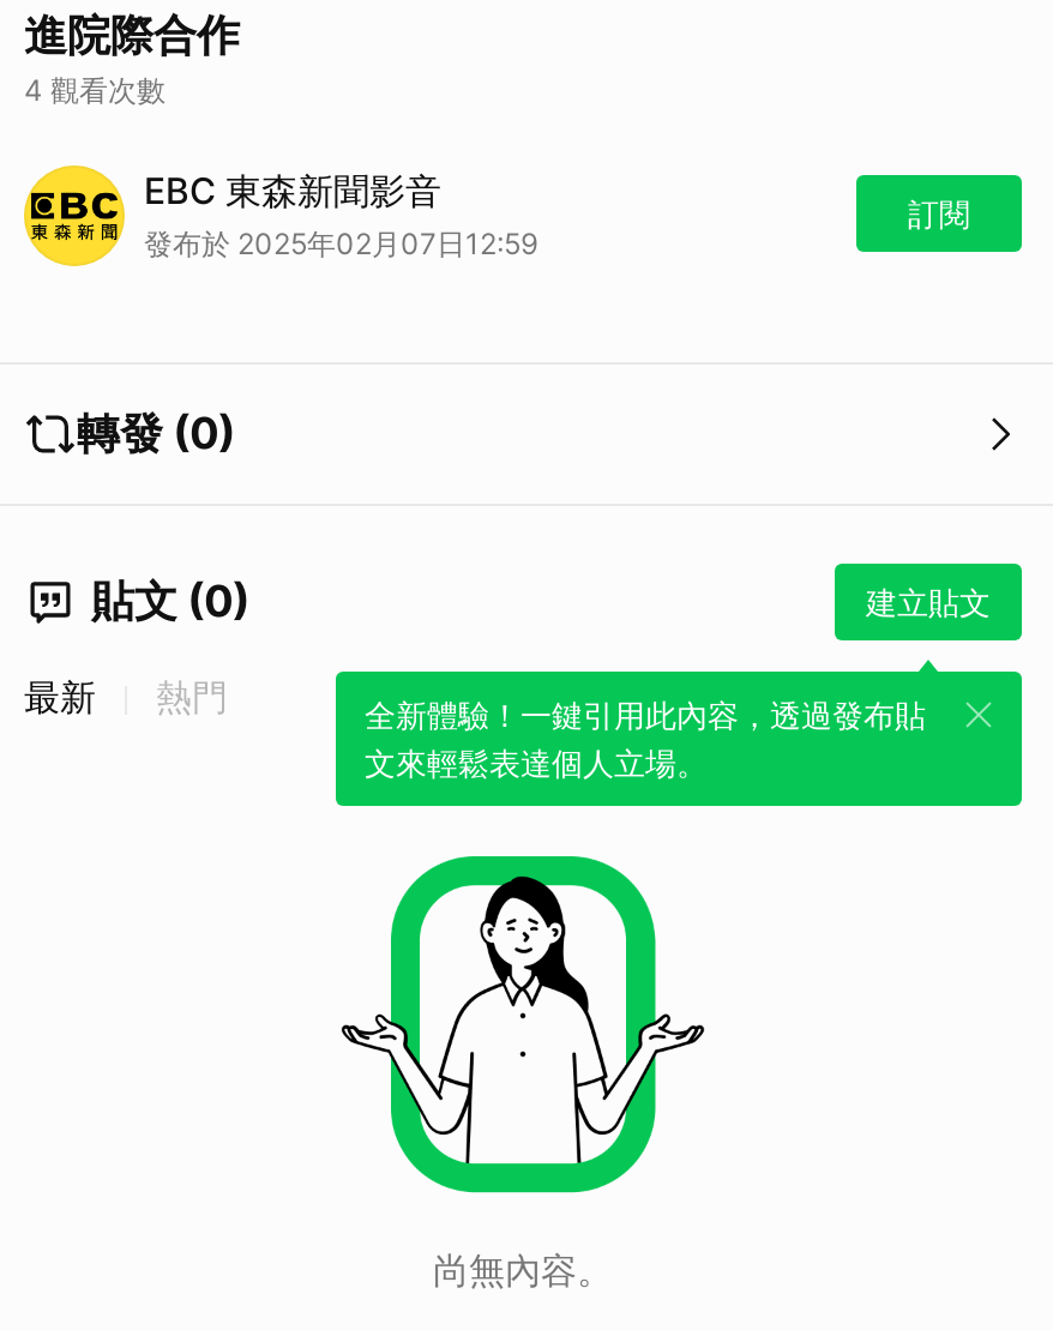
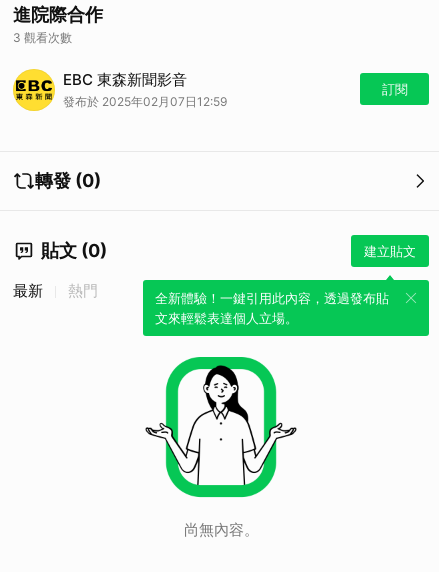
- 4 觀看次數
+ 3 觀看次數
